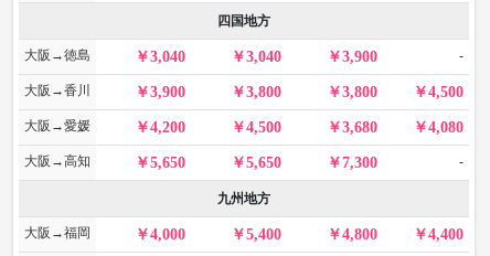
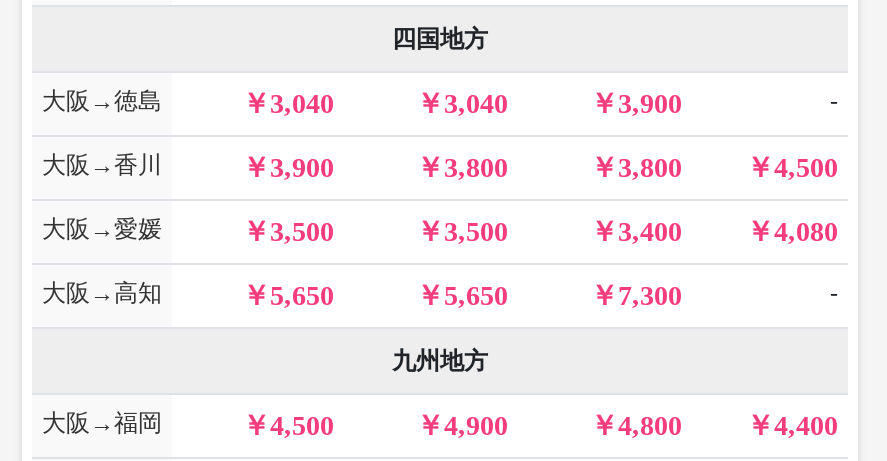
- 4,200
+ 3,500

- 4,500
+ 3,500

- 3,680
+ 3,400

- 4,000
+ 4,500

- 5,400
+ 4,900
